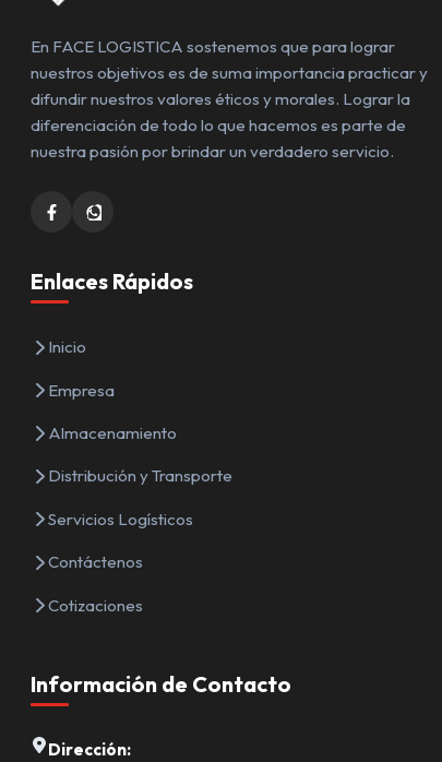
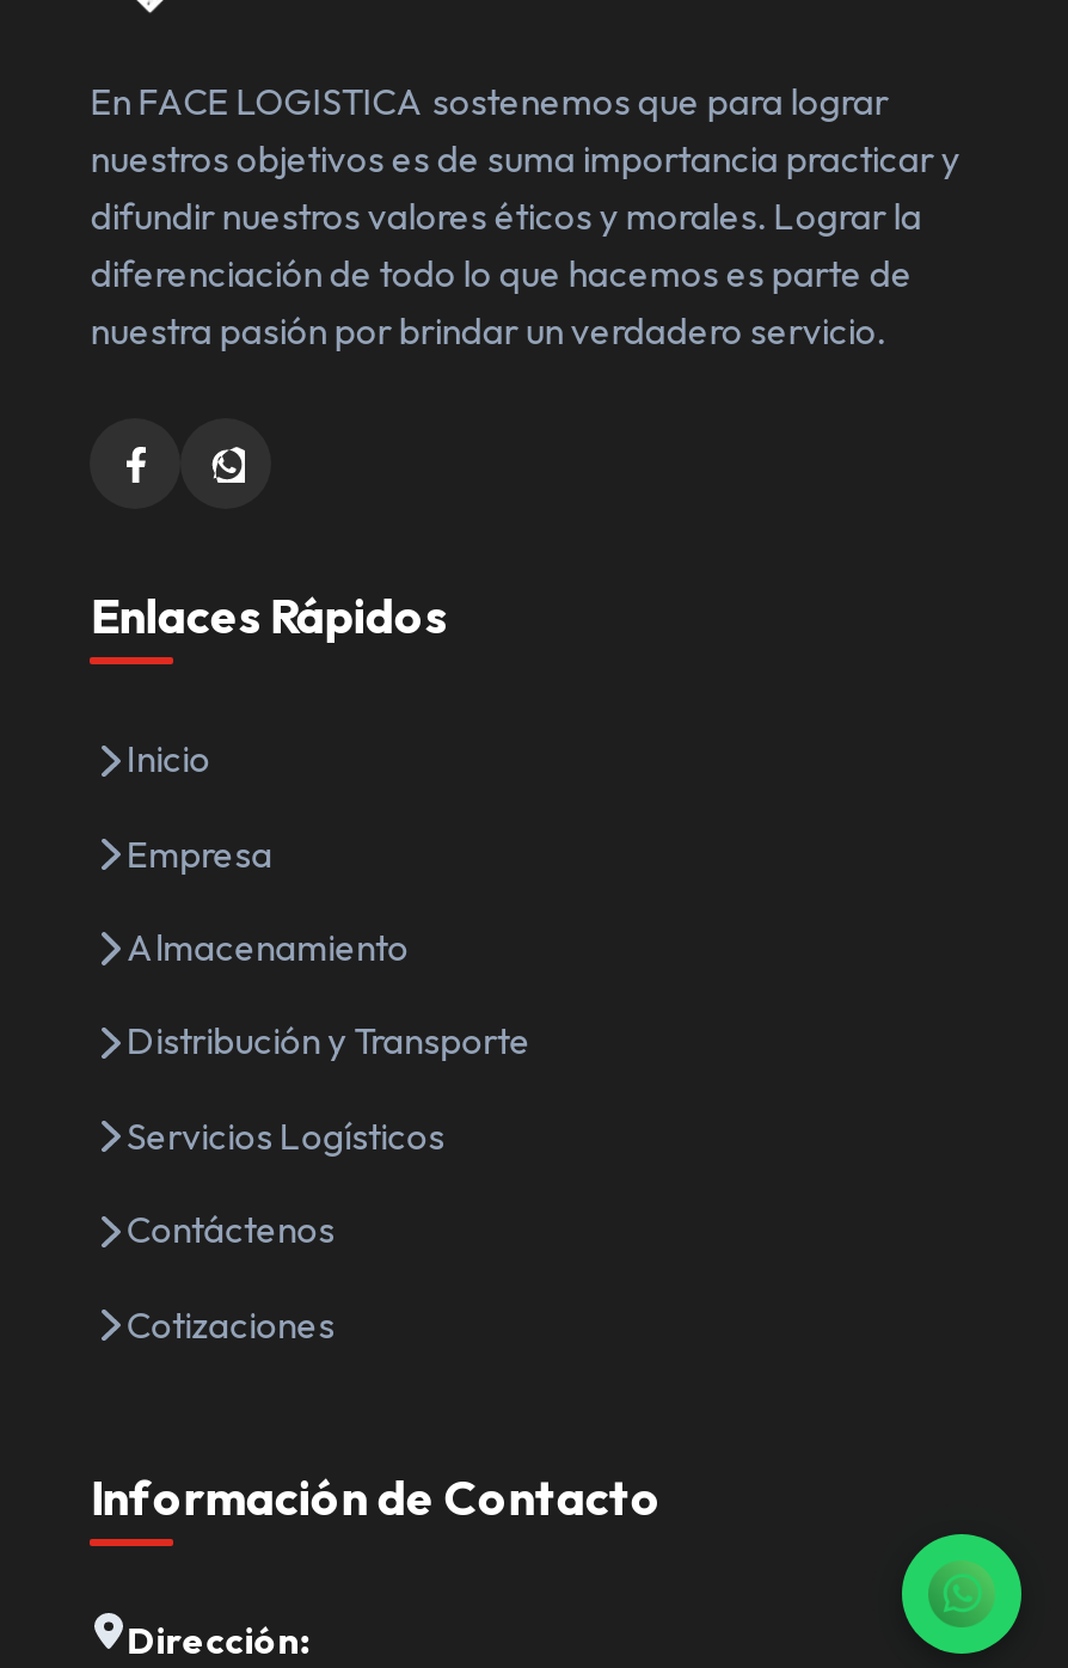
+ [image]
